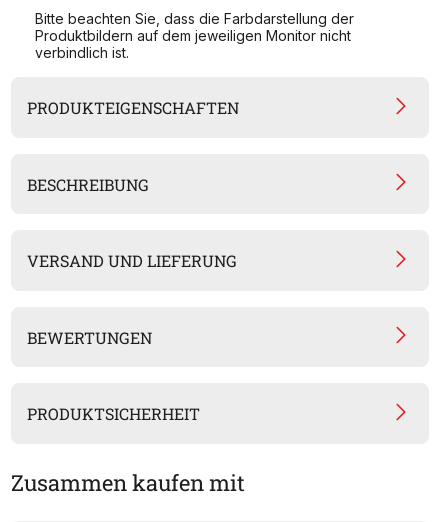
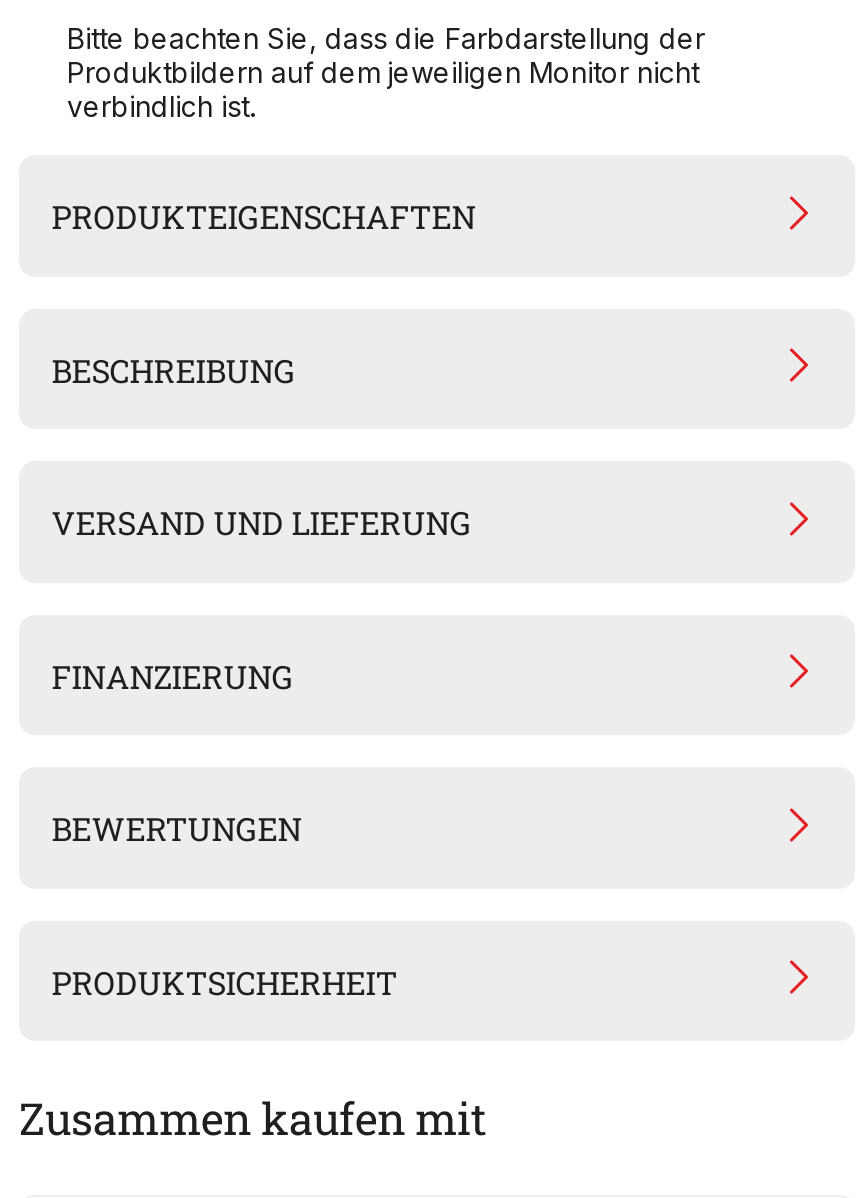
+ FINANZIERUNG
